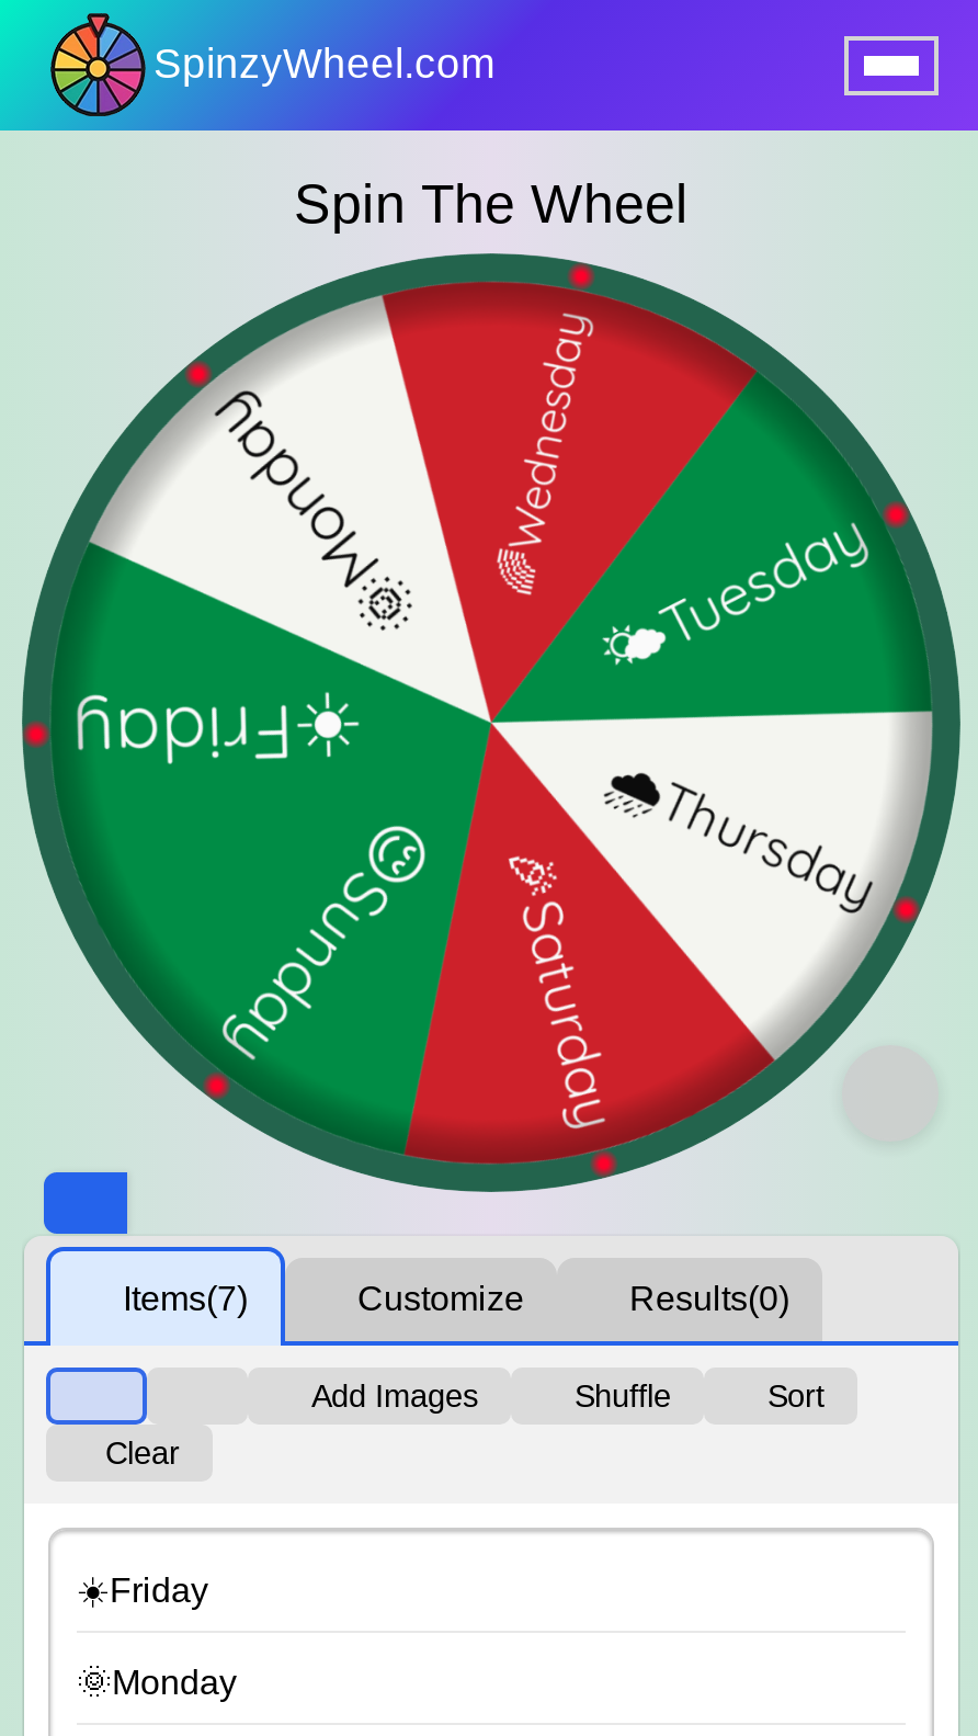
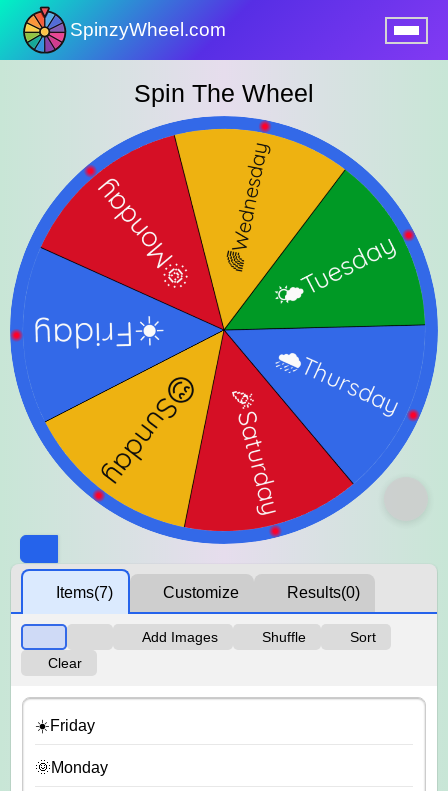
- [image]
+ [image]
